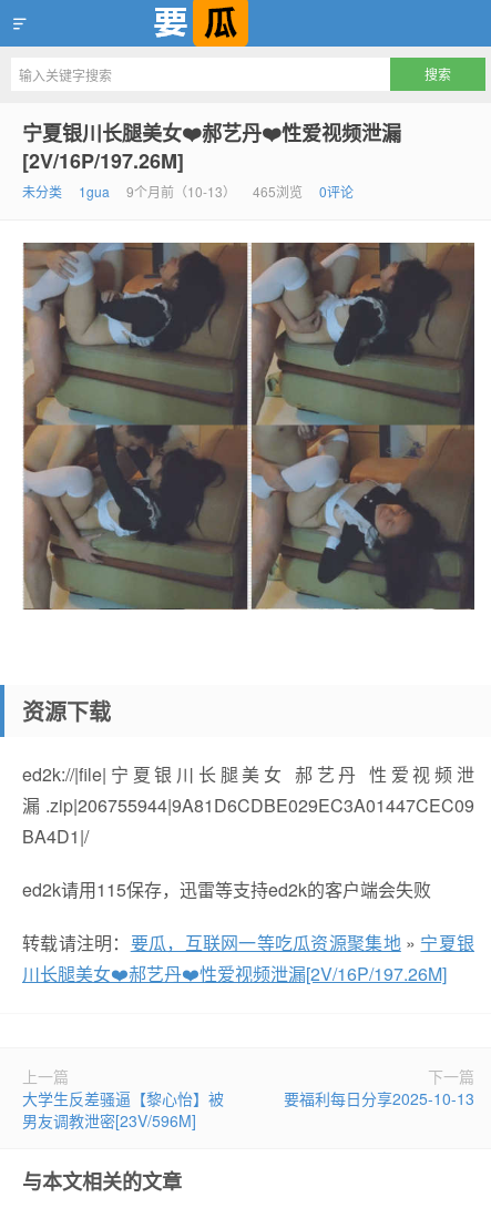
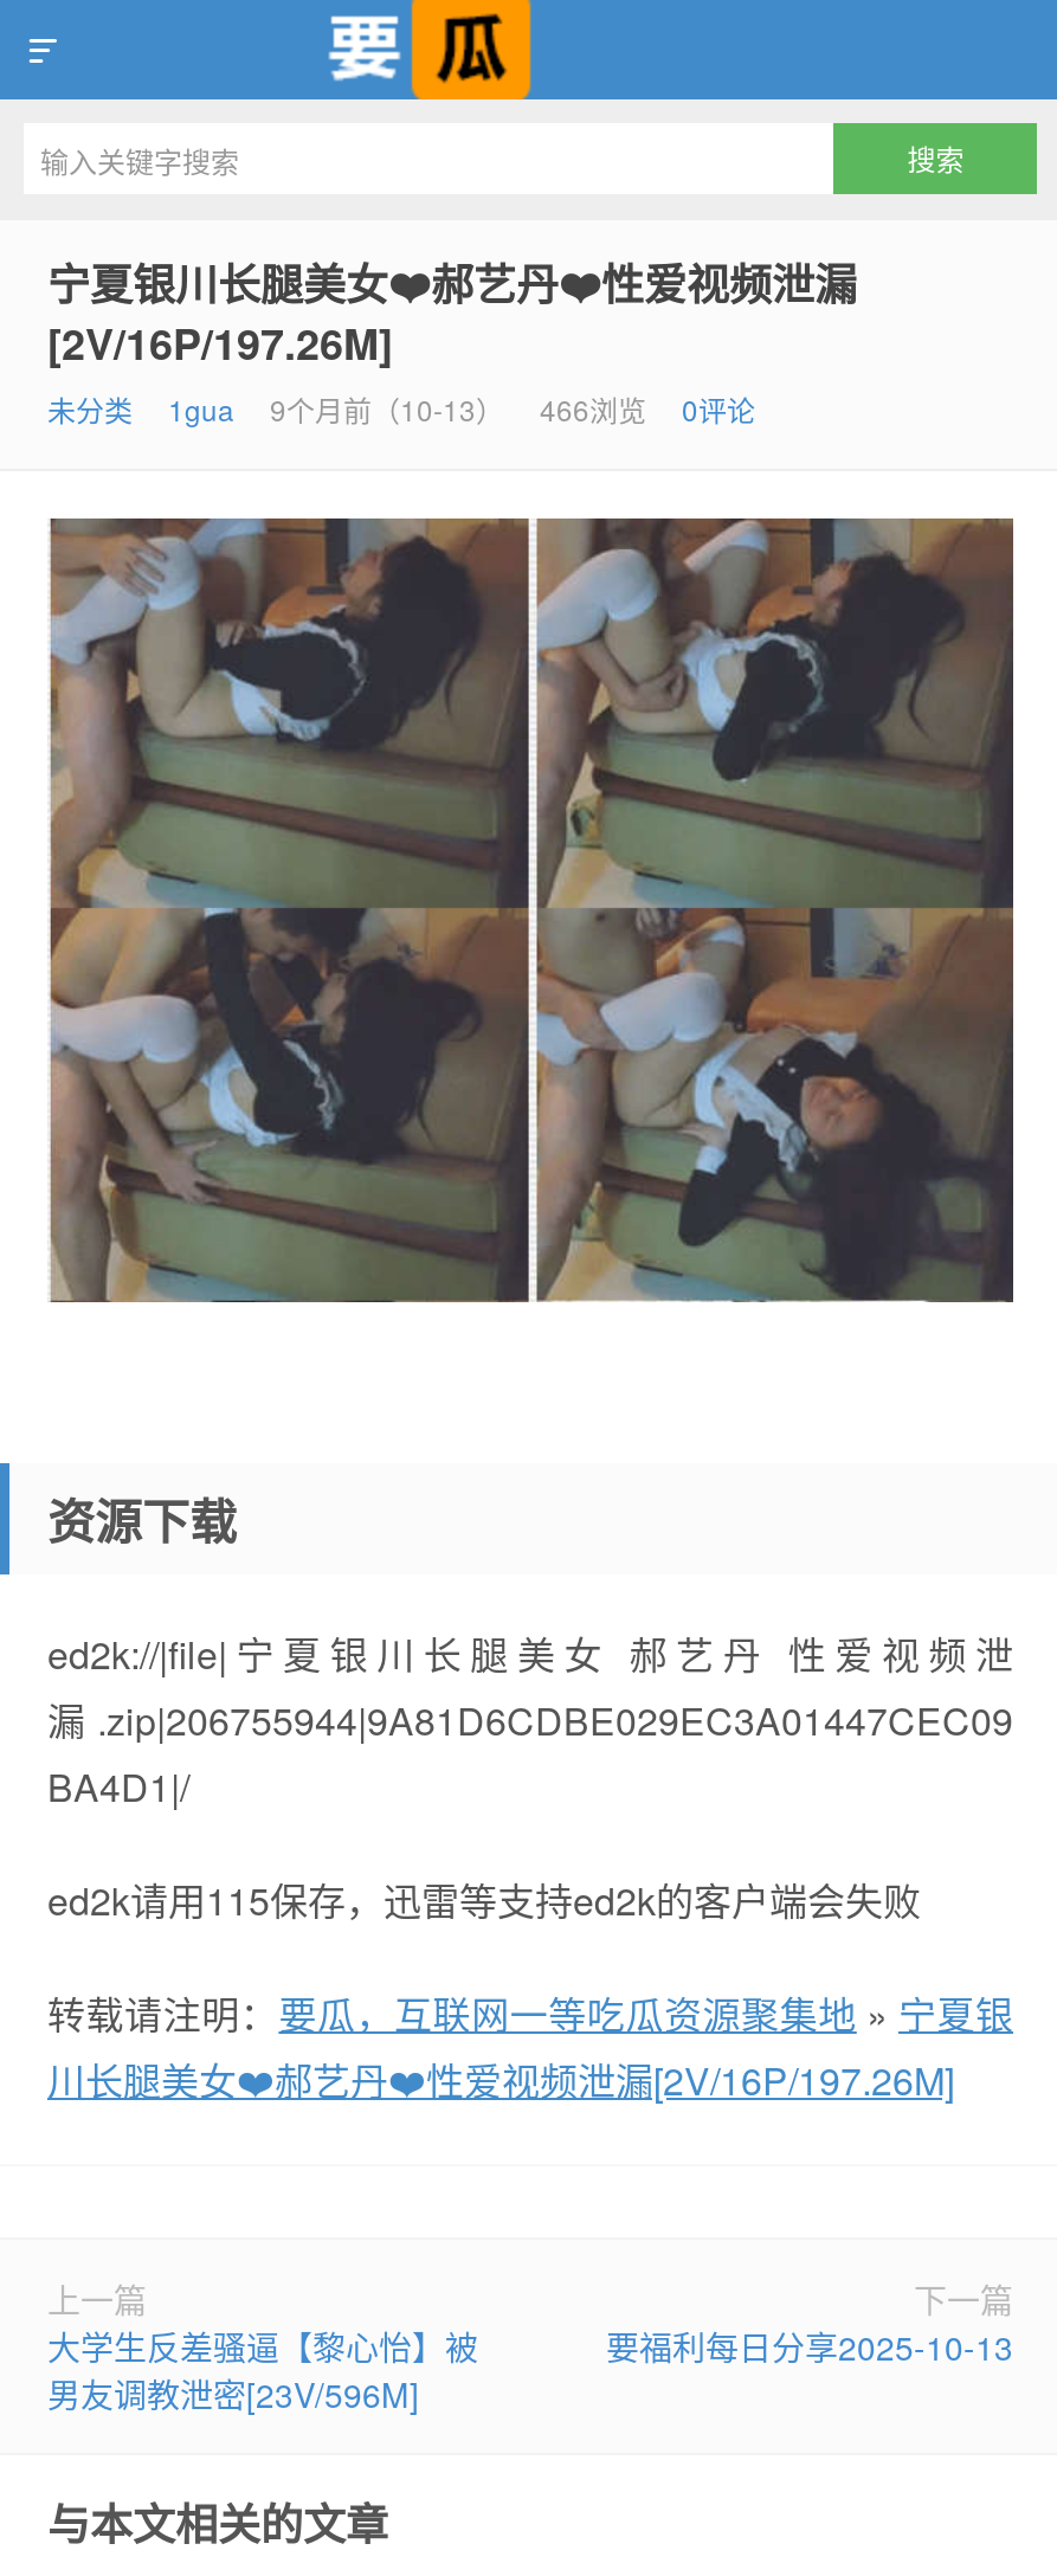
- 未分类 1gua 9个月前（10-13） 465浏览 0评论
+ 未分类 1gua 9个月前（10-13） 466浏览 0评论
